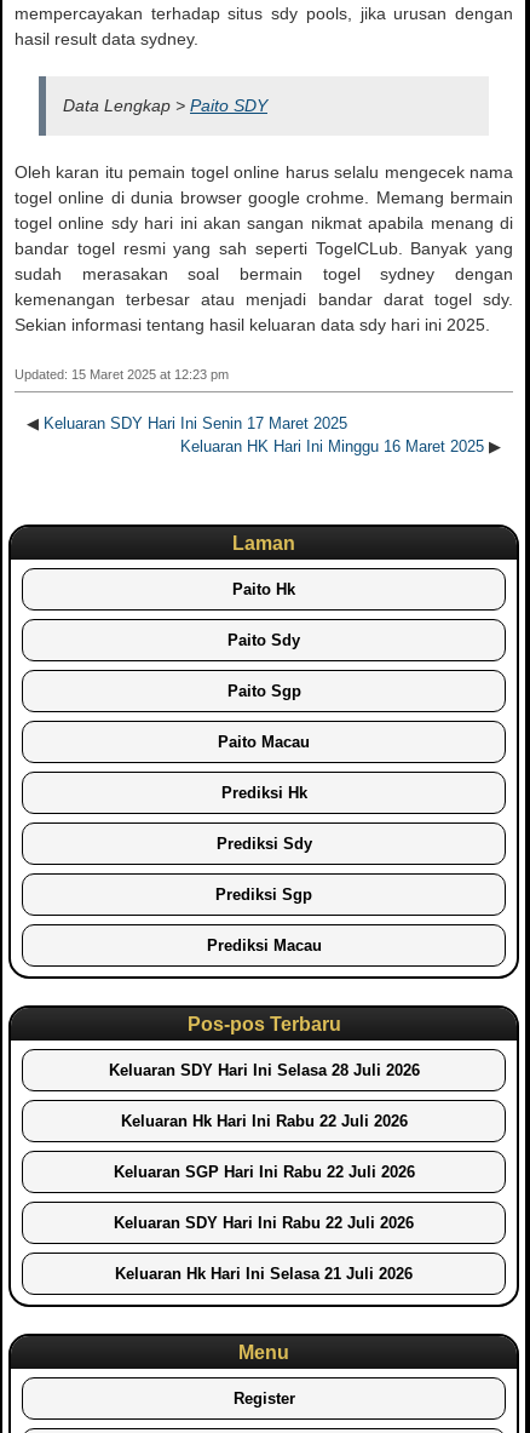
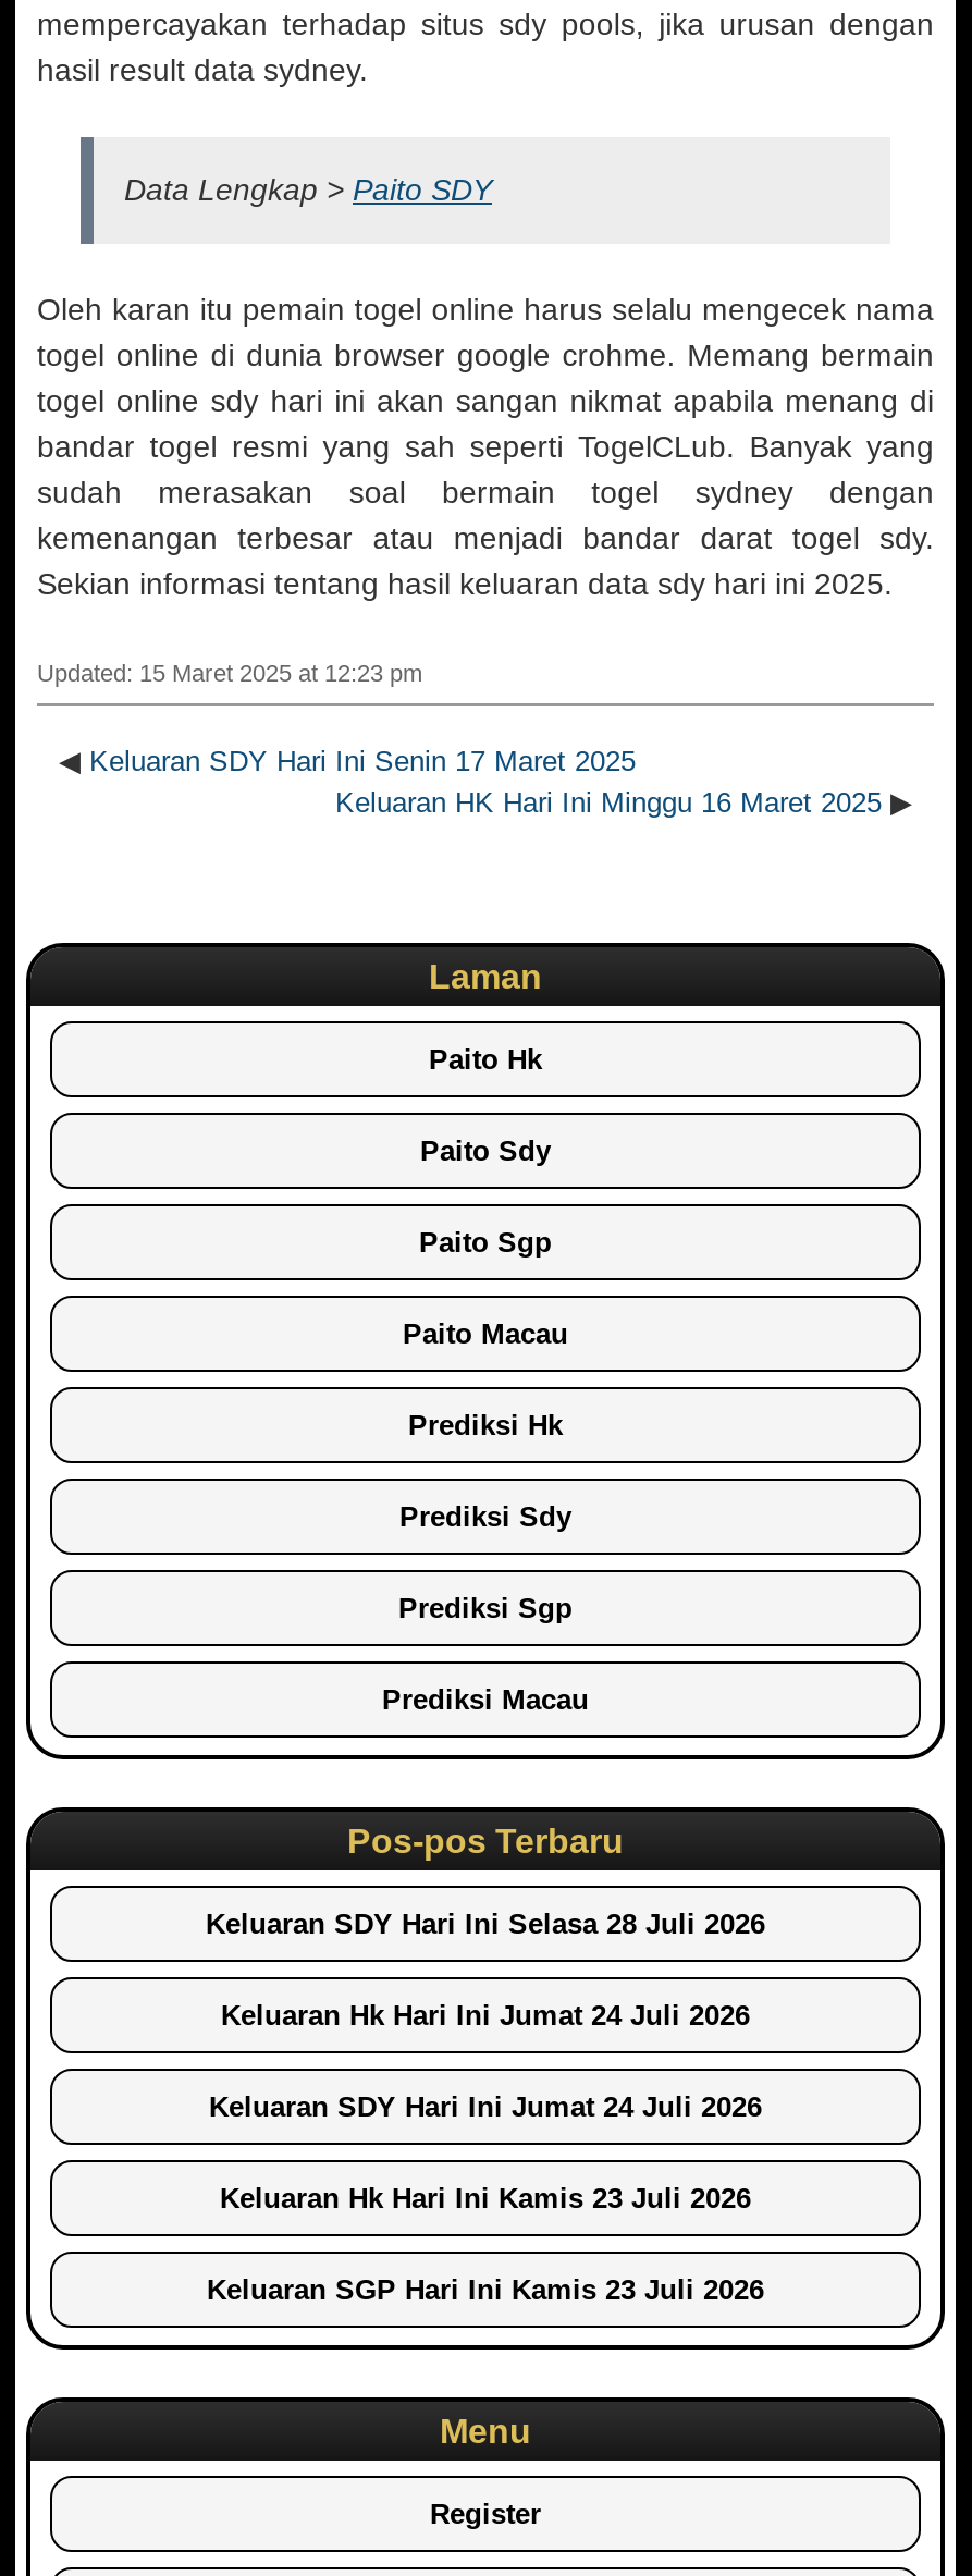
- Keluaran Hk Hari Ini Rabu 22 Juli 2026
+ Keluaran Hk Hari Ini Jumat 24 Juli 2026

- Keluaran SGP Hari Ini Rabu 22 Juli 2026
+ Keluaran SDY Hari Ini Jumat 24 Juli 2026

- Keluaran SDY Hari Ini Rabu 22 Juli 2026
+ Keluaran Hk Hari Ini Kamis 23 Juli 2026

- Keluaran Hk Hari Ini Selasa 21 Juli 2026
+ Keluaran SGP Hari Ini Kamis 23 Juli 2026
